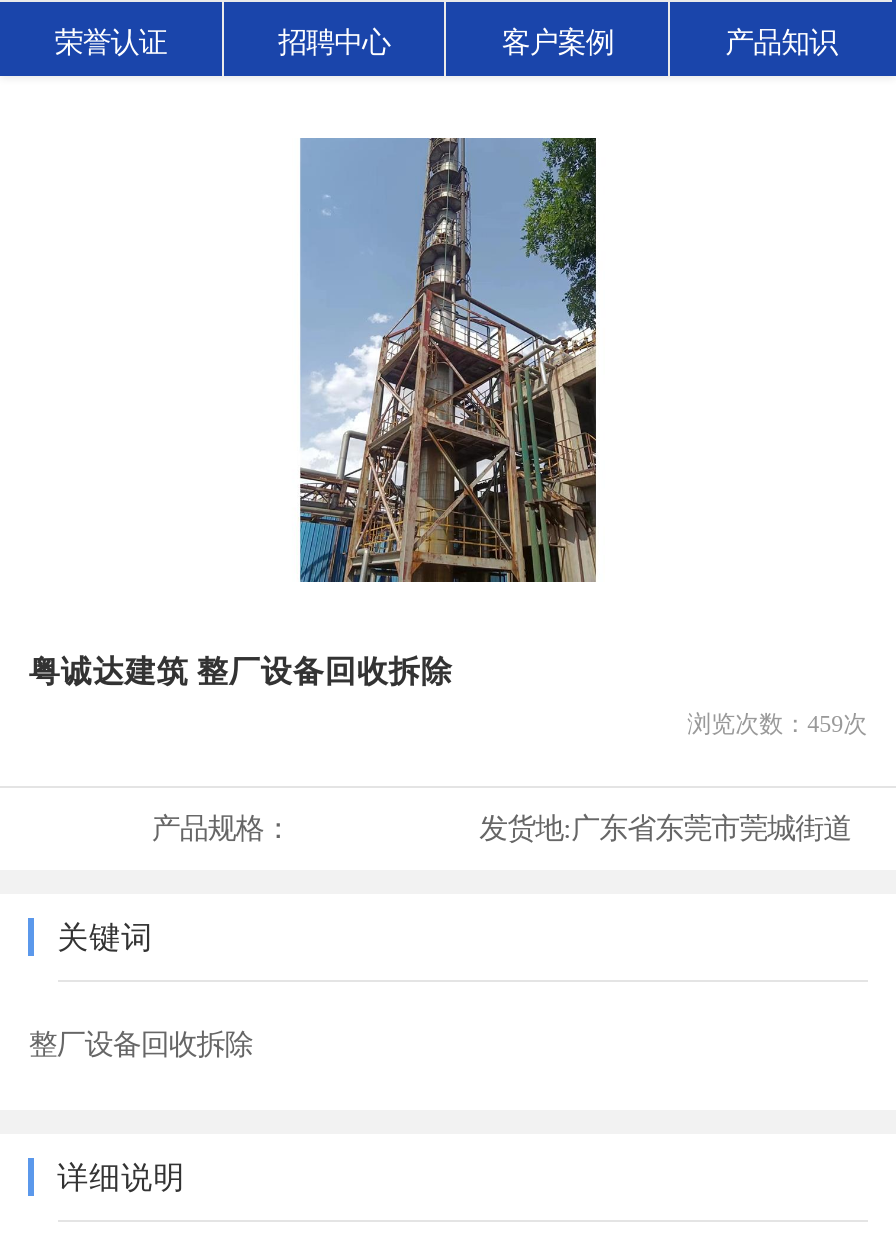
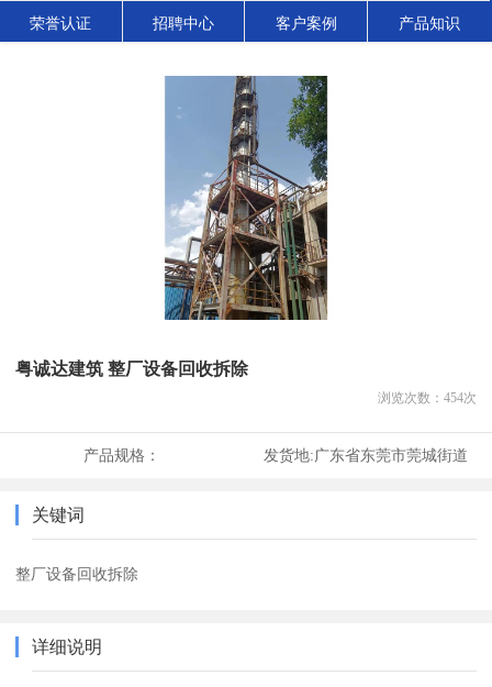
- 浏览次数：459次
+ 浏览次数：454次
